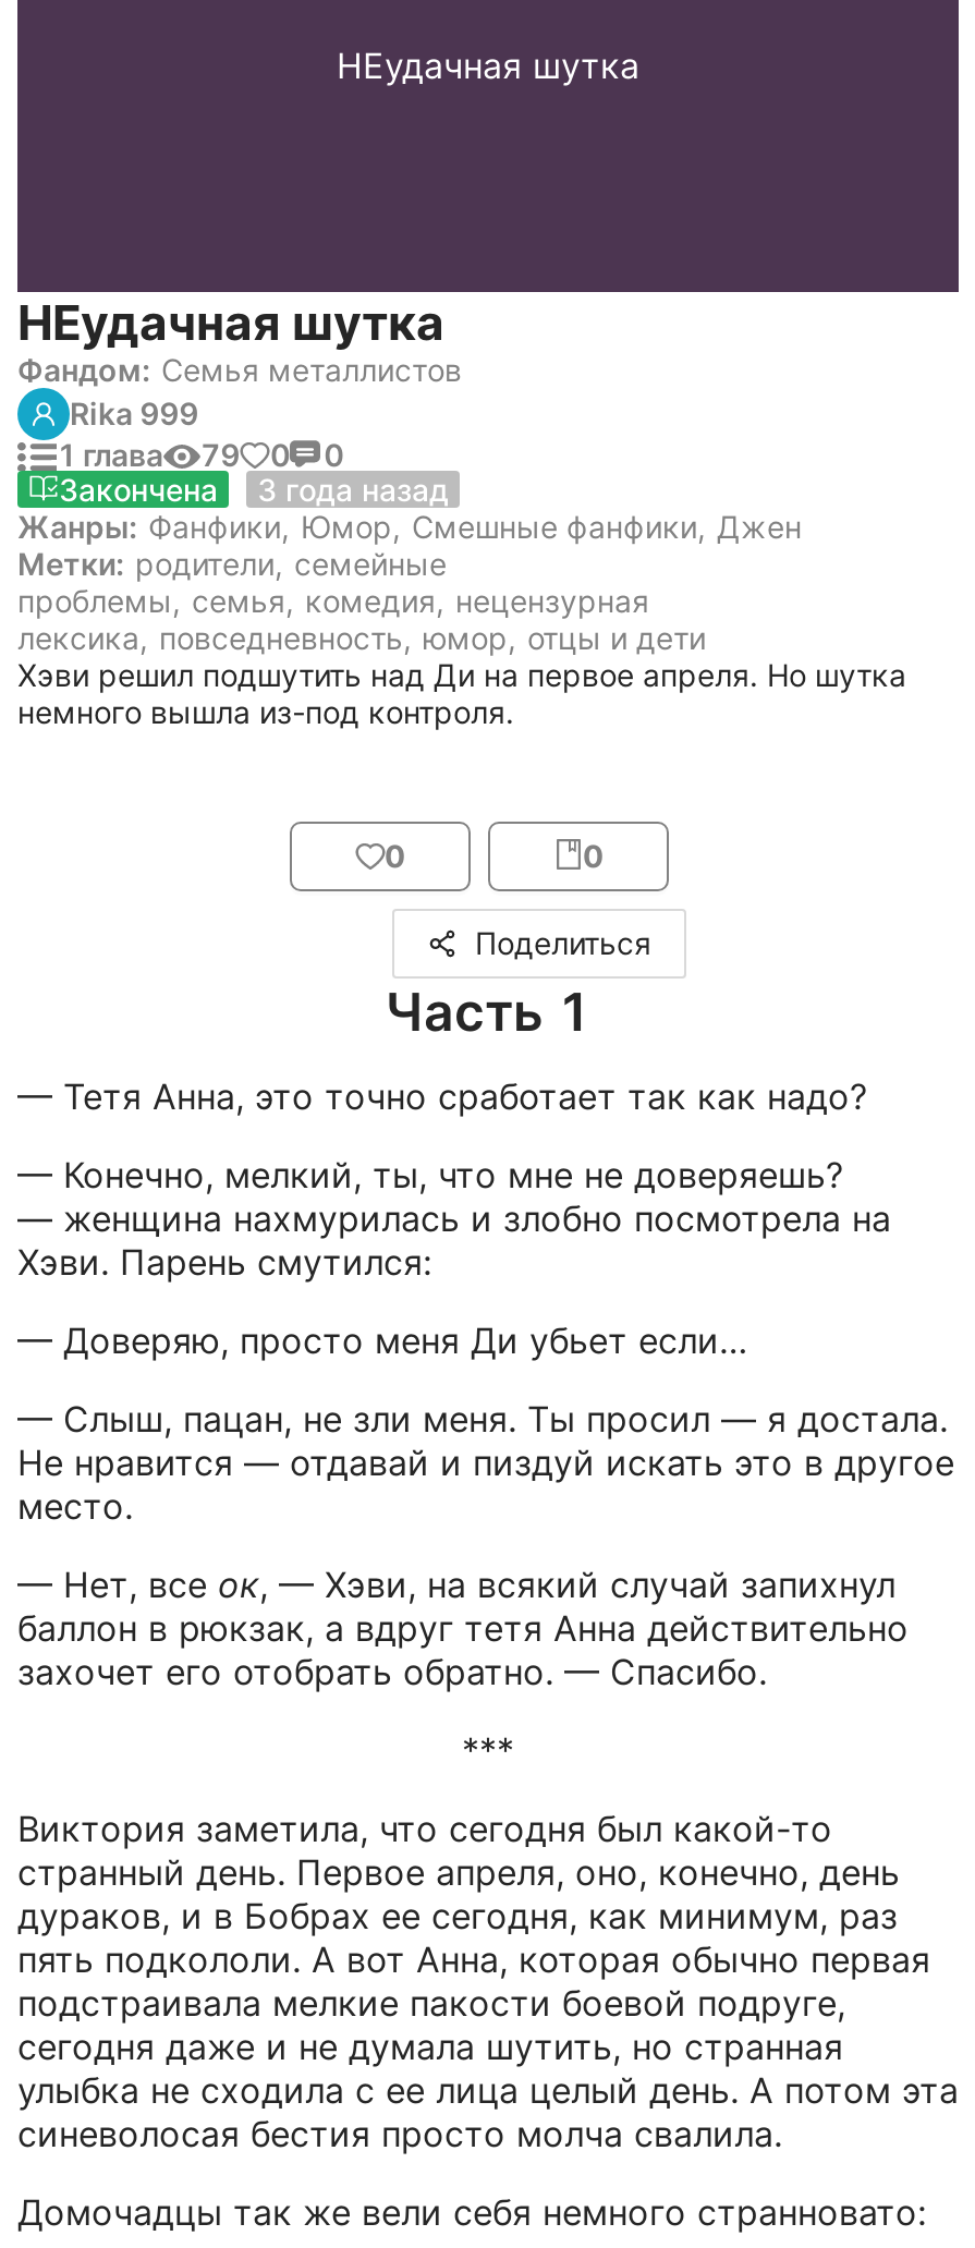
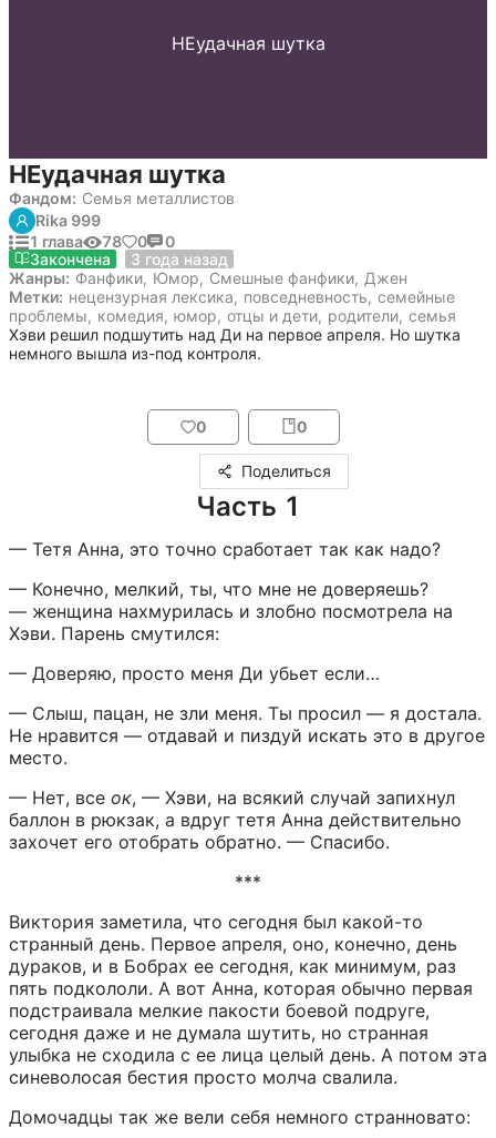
- 1 глава 79 0 0
+ 1 глава 78 0 0

- Метки: родители, семейные
- проблемы, семья, комедия, нецензурная
- лексика, повседневность, юмор, отцы и дети
+ Метки: нецензурная лексика, повседневность, семейные
+ проблемы, комедия, юмор, отцы и дети, родители, семья
